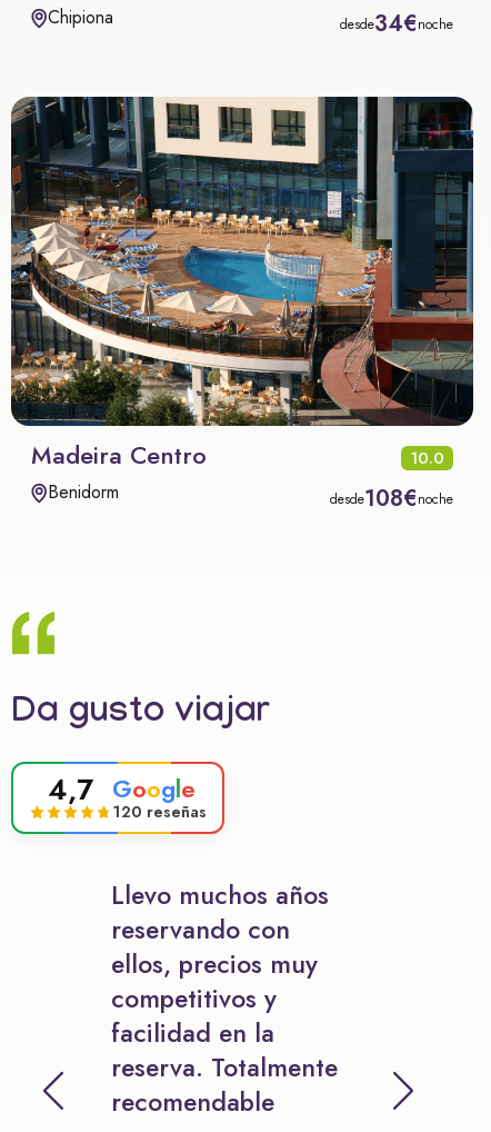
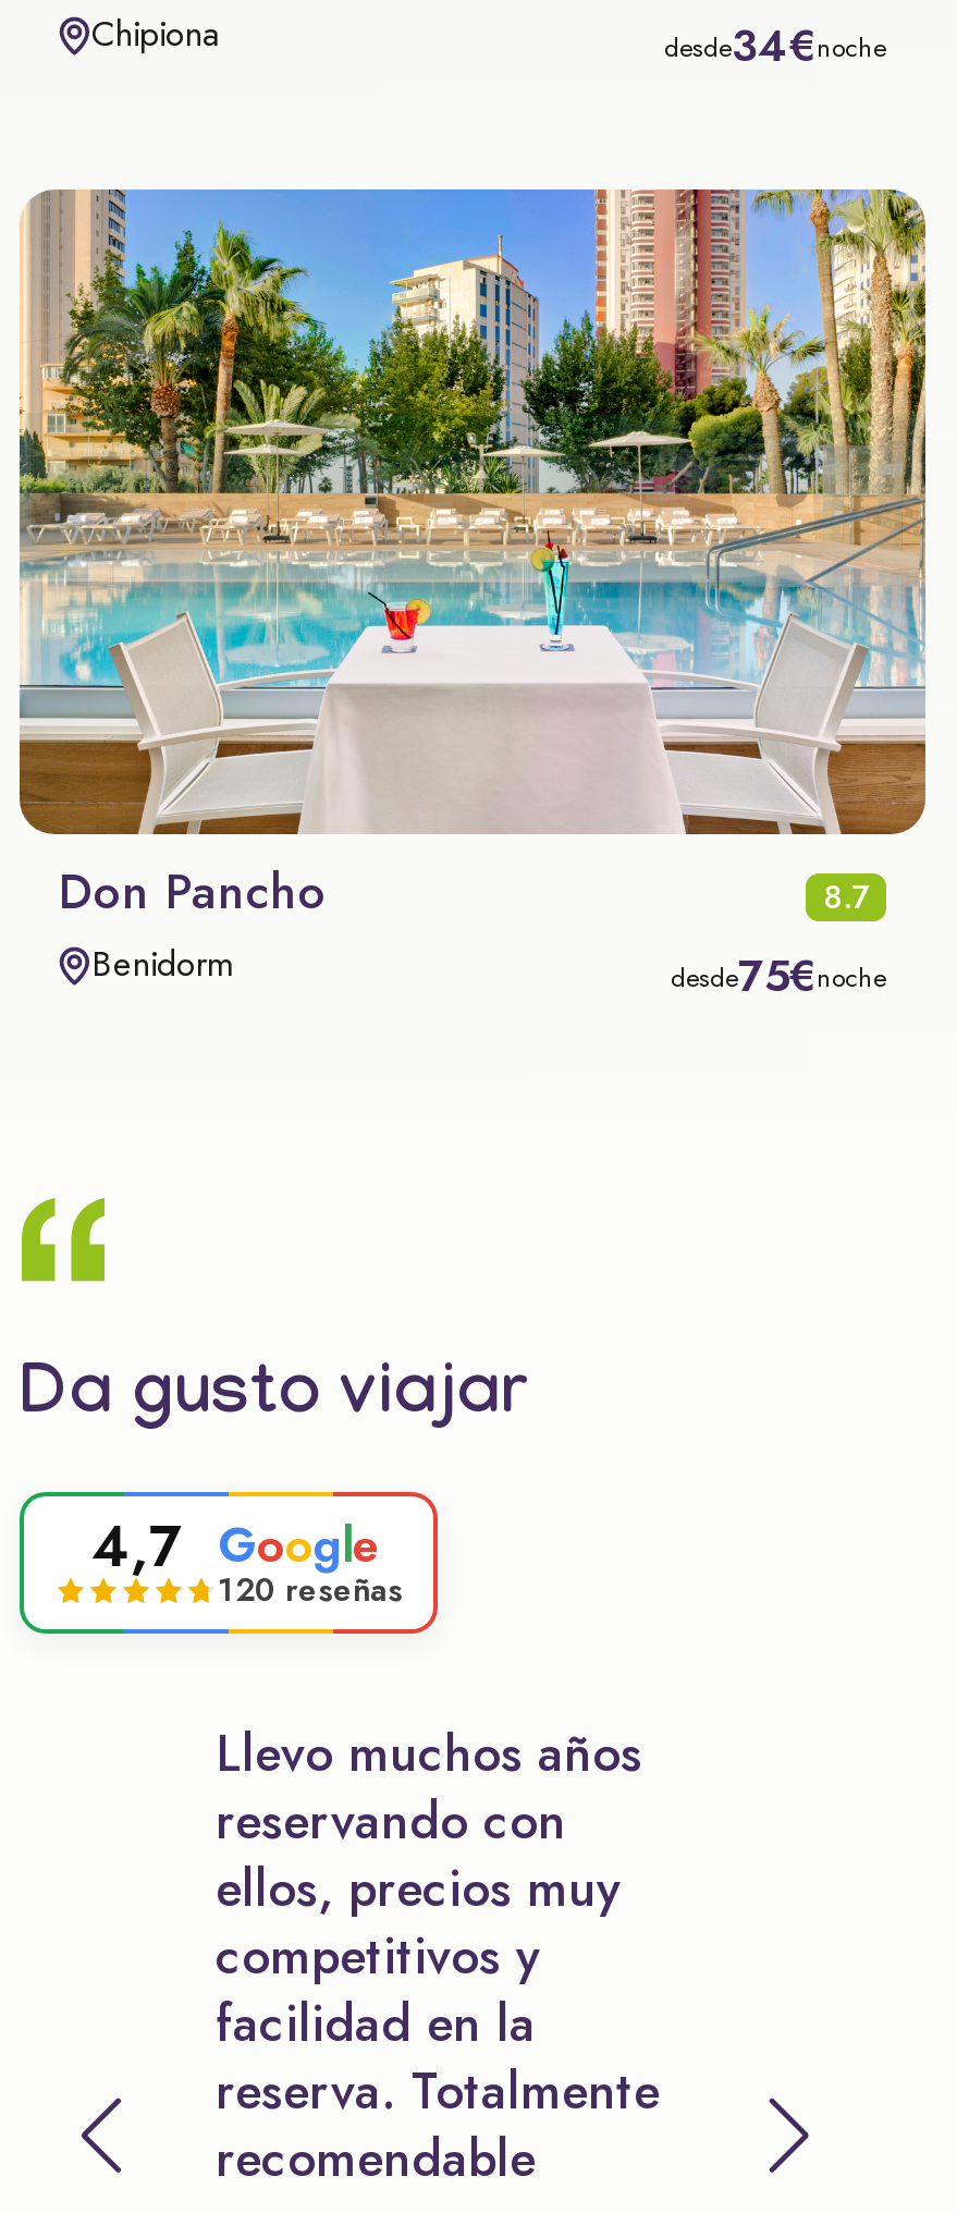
- [image]
- Madeira Centro
- 10.0
+ [image]
+ Don Pancho
+ 8.7

- desde108€noche
+ desde75€noche
